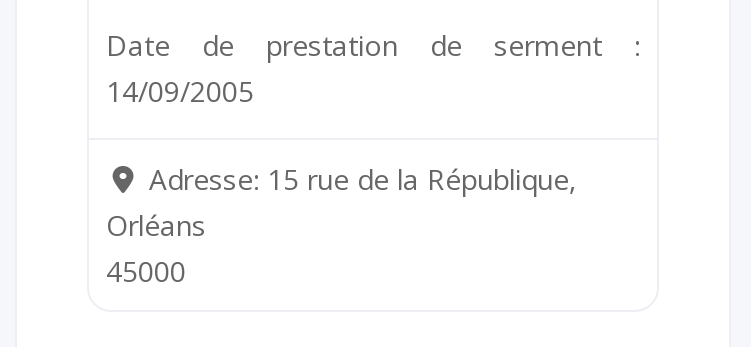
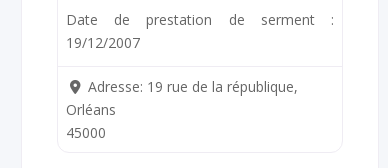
- 14/09/2005
+ 19/12/2007

- Adresse: 15 rue de la République,
+ Adresse: 19 rue de la république,
